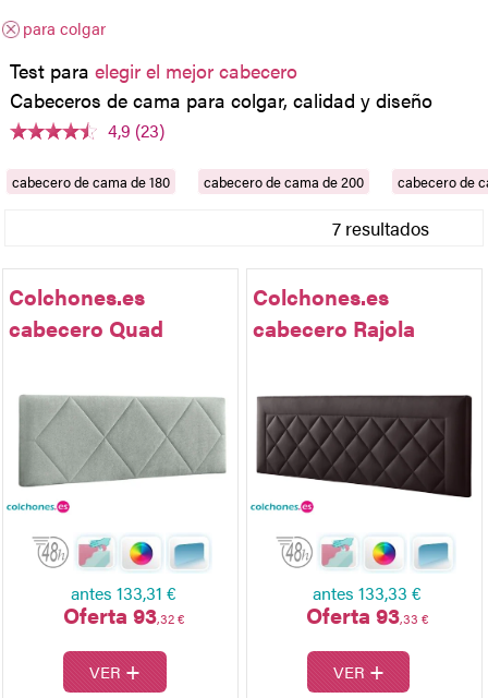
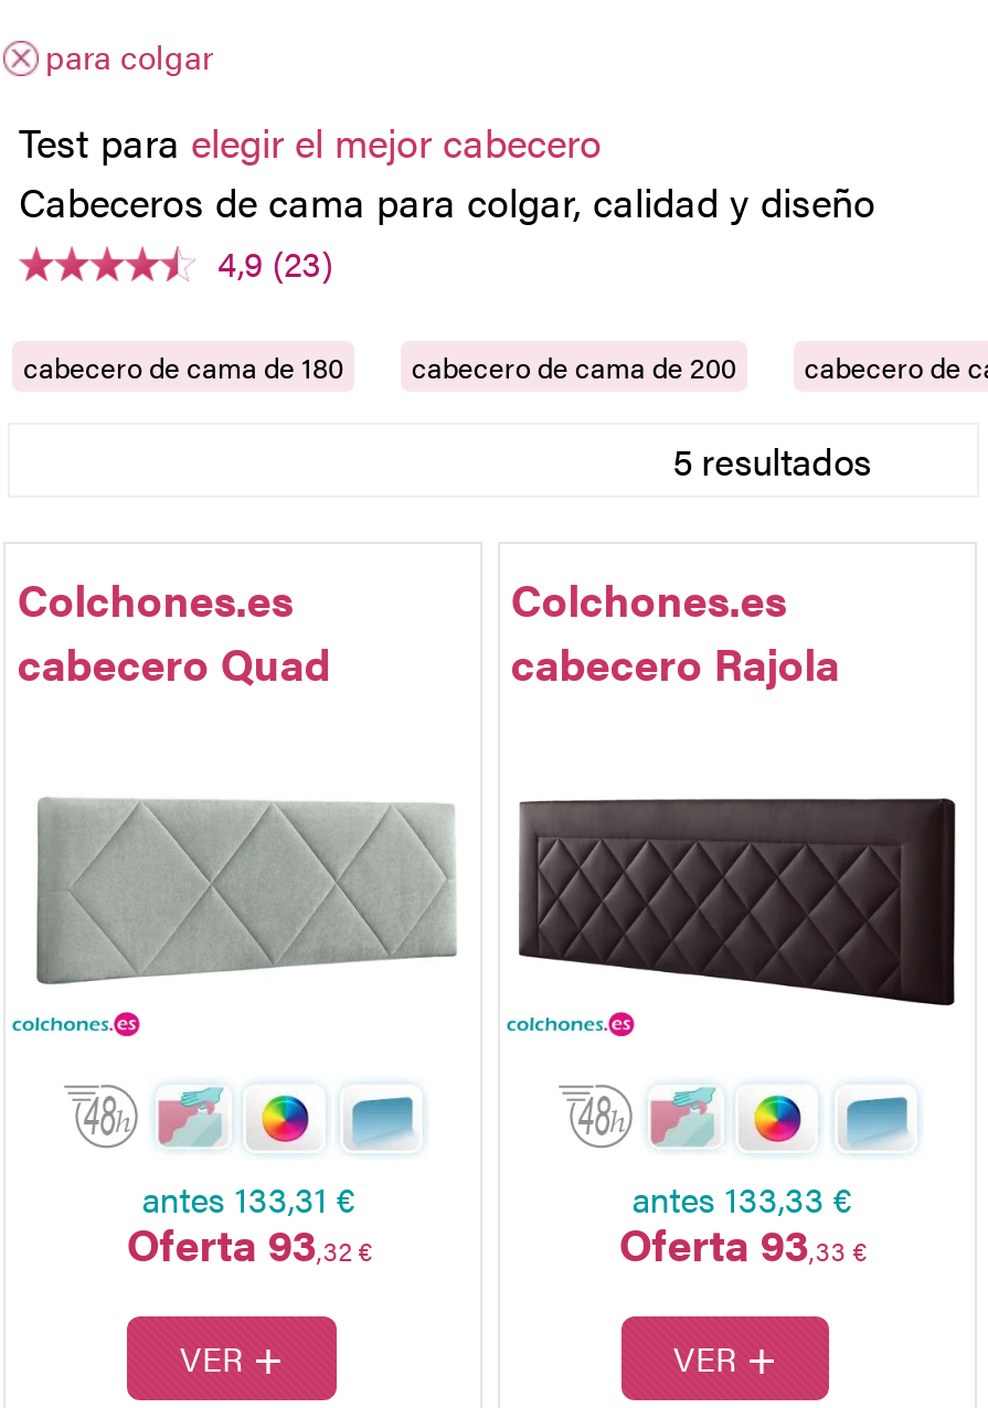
- 7 resultados
+ 5 resultados
